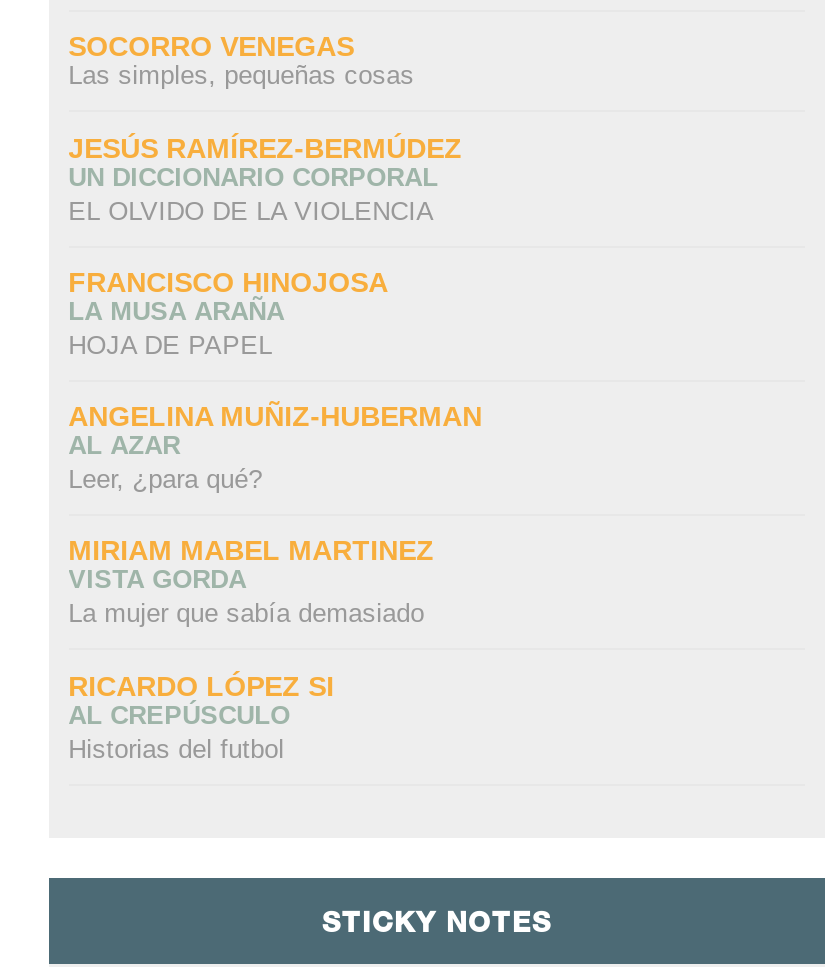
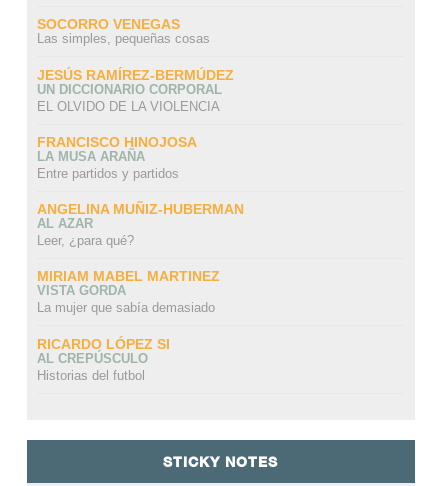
- HOJA DE PAPEL
+ Entre partidos y partidos
